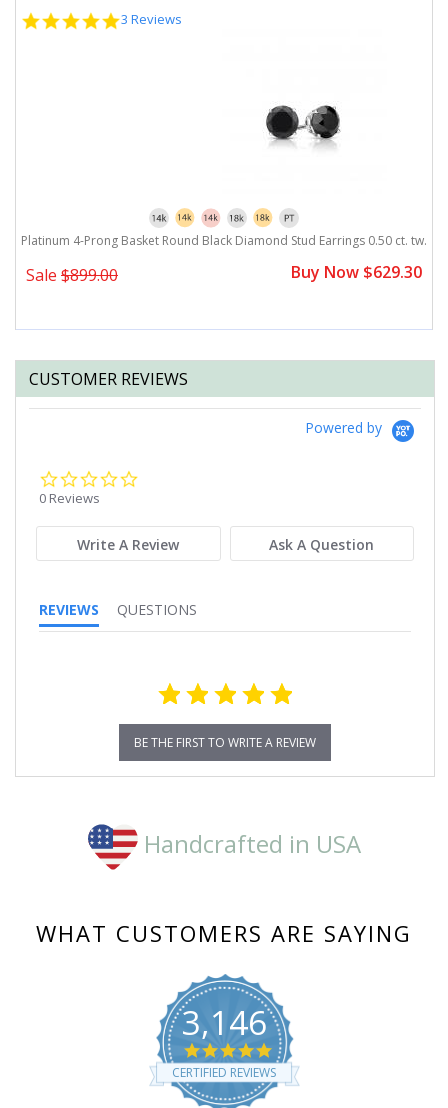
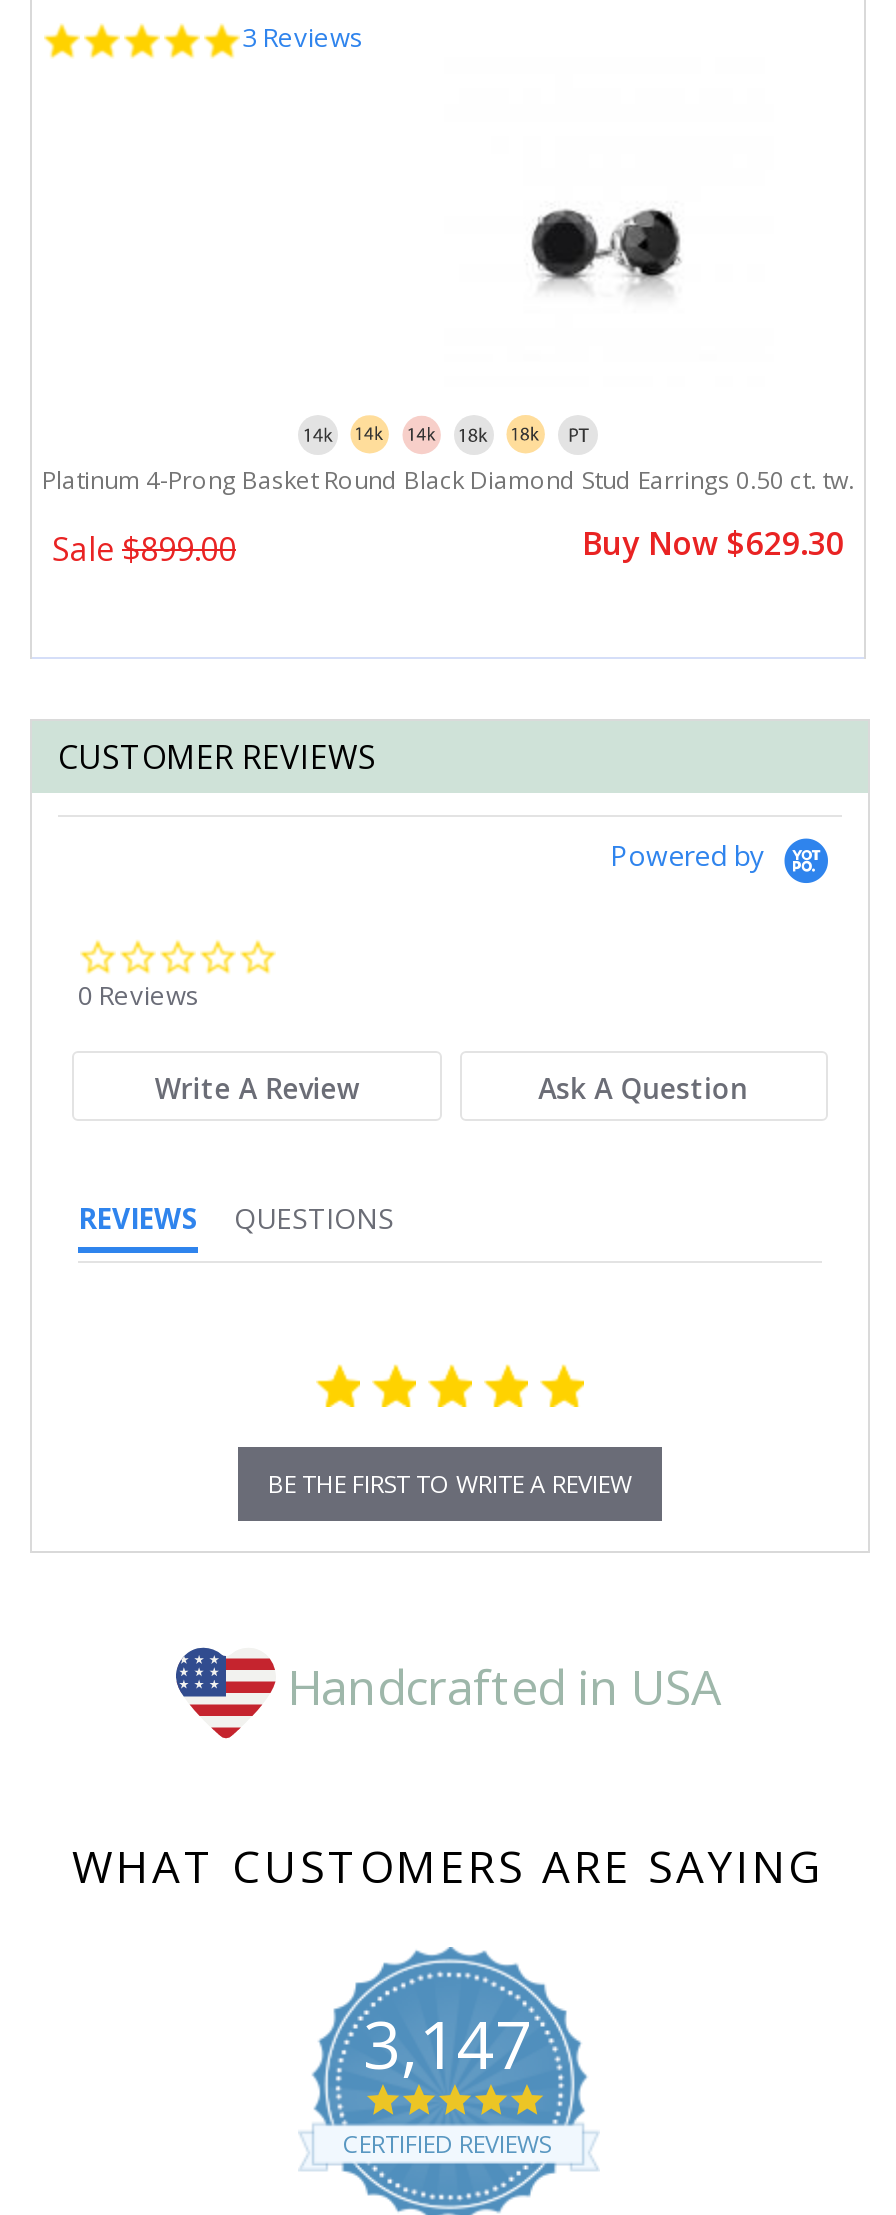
- 3,146
+ 3,147
